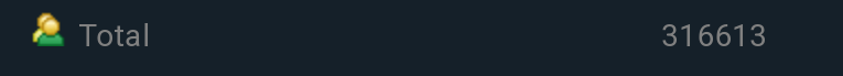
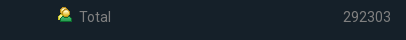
- 316613
+ 292303
